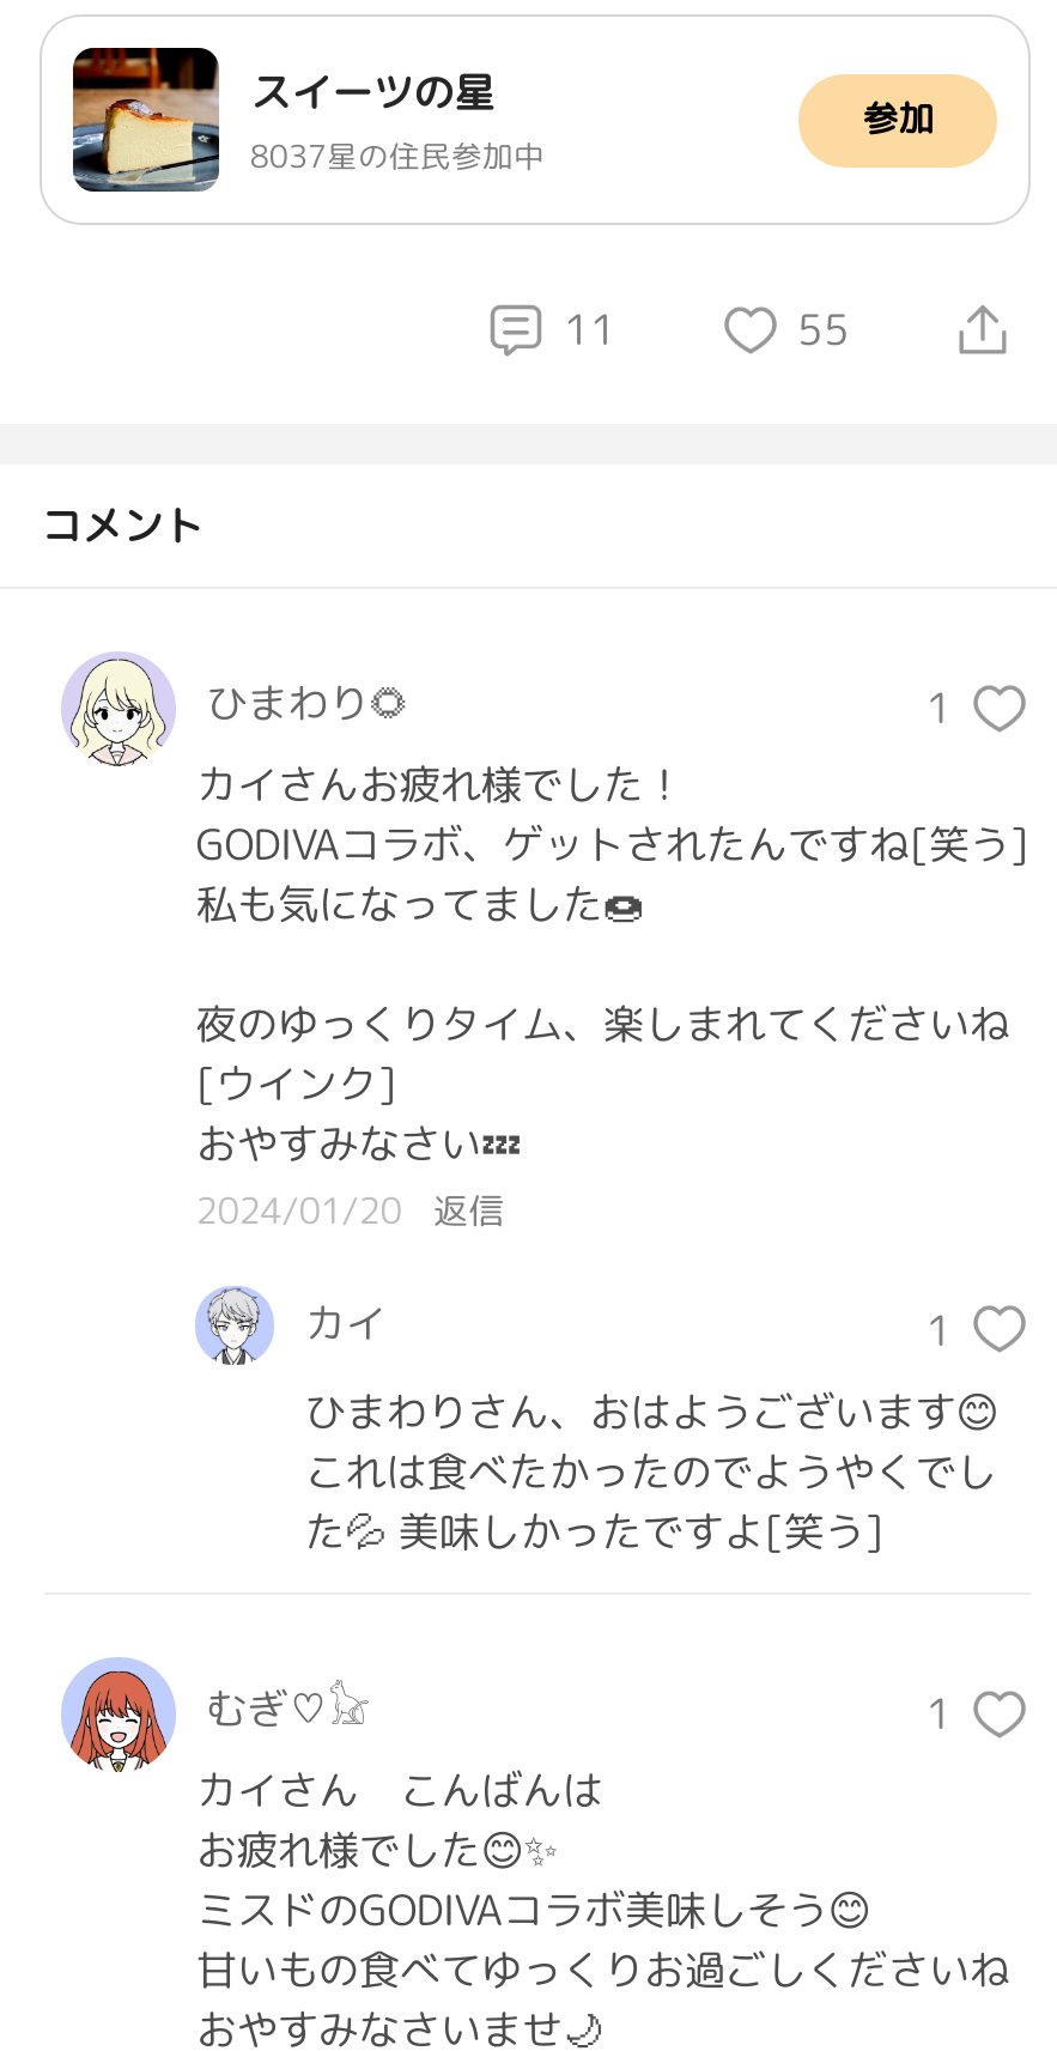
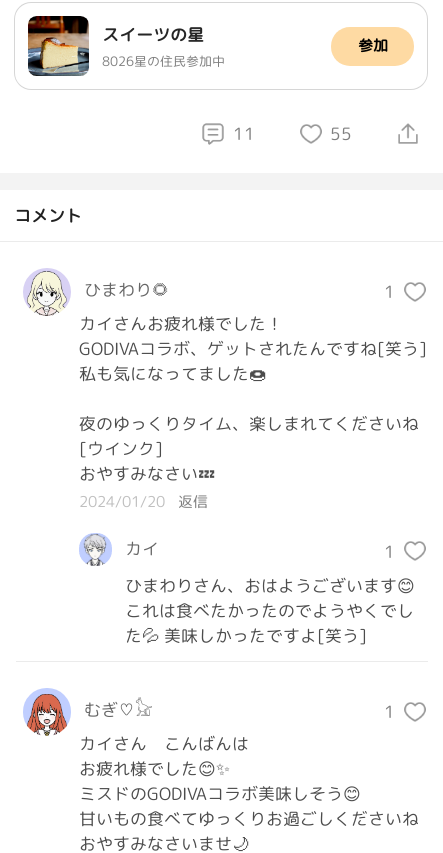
- 8037星の住民参加中
+ 8026星の住民参加中
